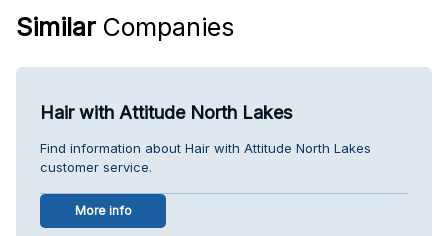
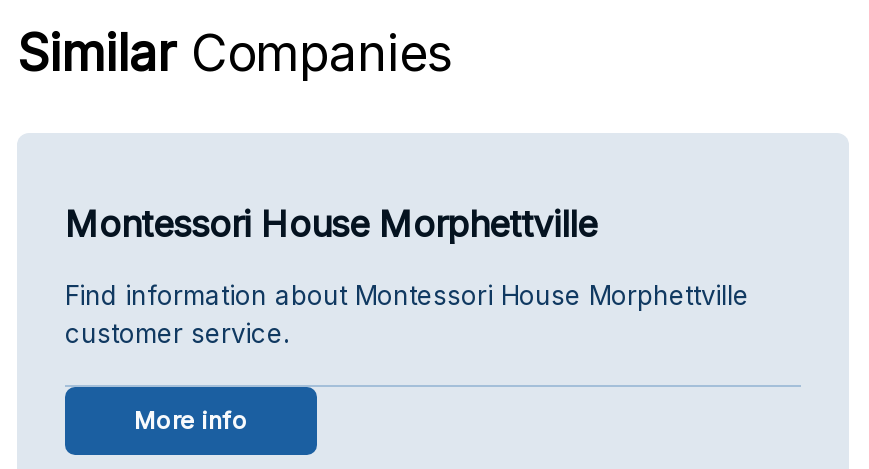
- Hair with Attitude North Lakes
+ Montessori House Morphettville

- Find information about Hair with Attitude North Lakes
+ Find information about Montessori House Morphettville
